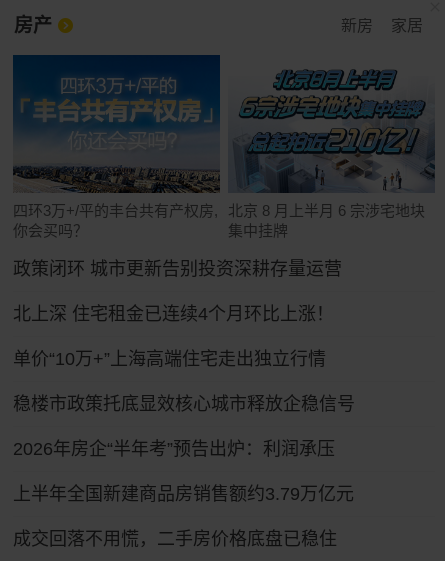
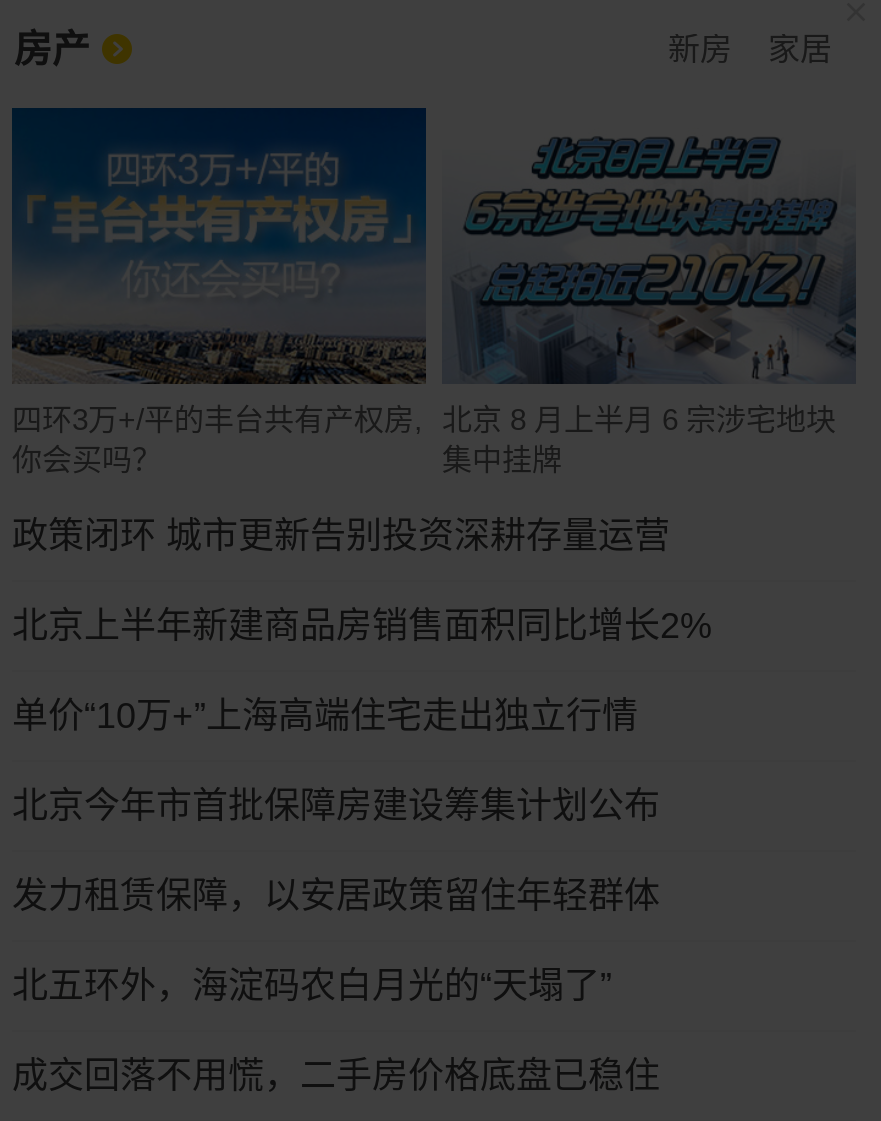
- 北上深 住宅租金已连续4个月环比上涨！
+ 北京上半年新建商品房销售面积同比增长2%

- 稳楼市政策托底显效核心城市释放企稳信号
+ 北京今年市首批保障房建设筹集计划公布

- 2026年房企“半年考”预告出炉：利润承压
+ 发力租赁保障，以安居政策留住年轻群体

- 上半年全国新建商品房销售额约3.79万亿元
+ 北五环外，海淀码农白月光的“天塌了”
